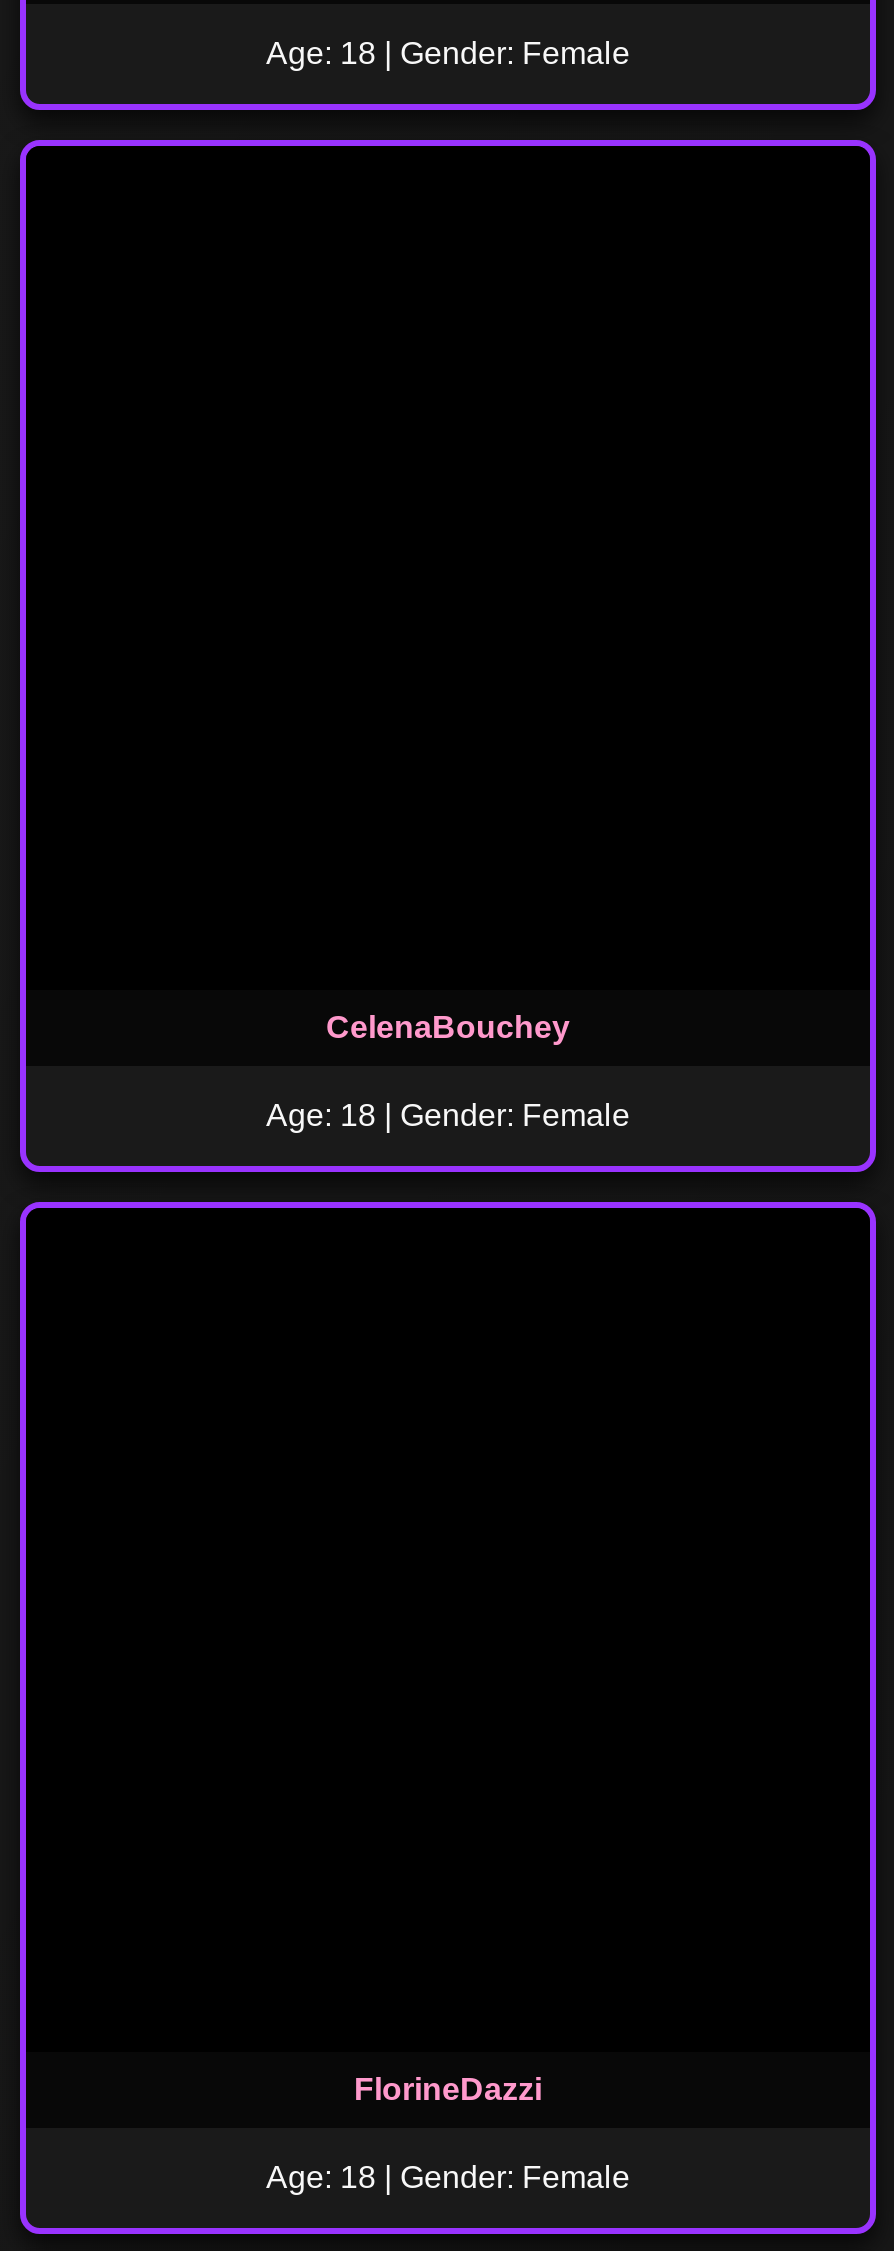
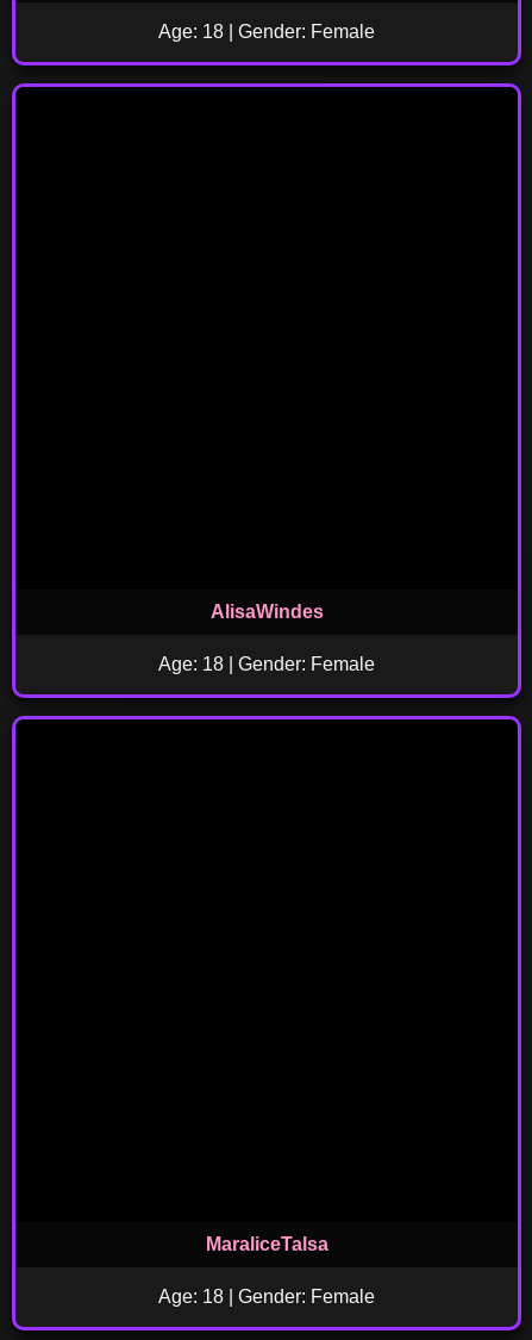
- CelenaBouchey
+ AlisaWindes

- FlorineDazzi
+ MaraliceTalsa
